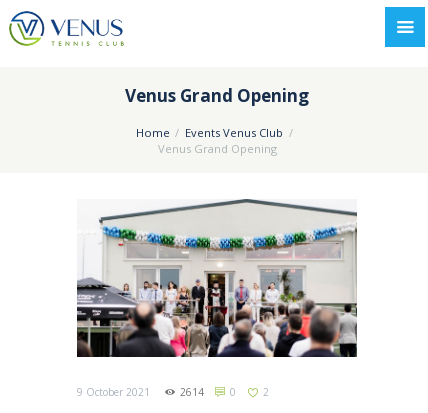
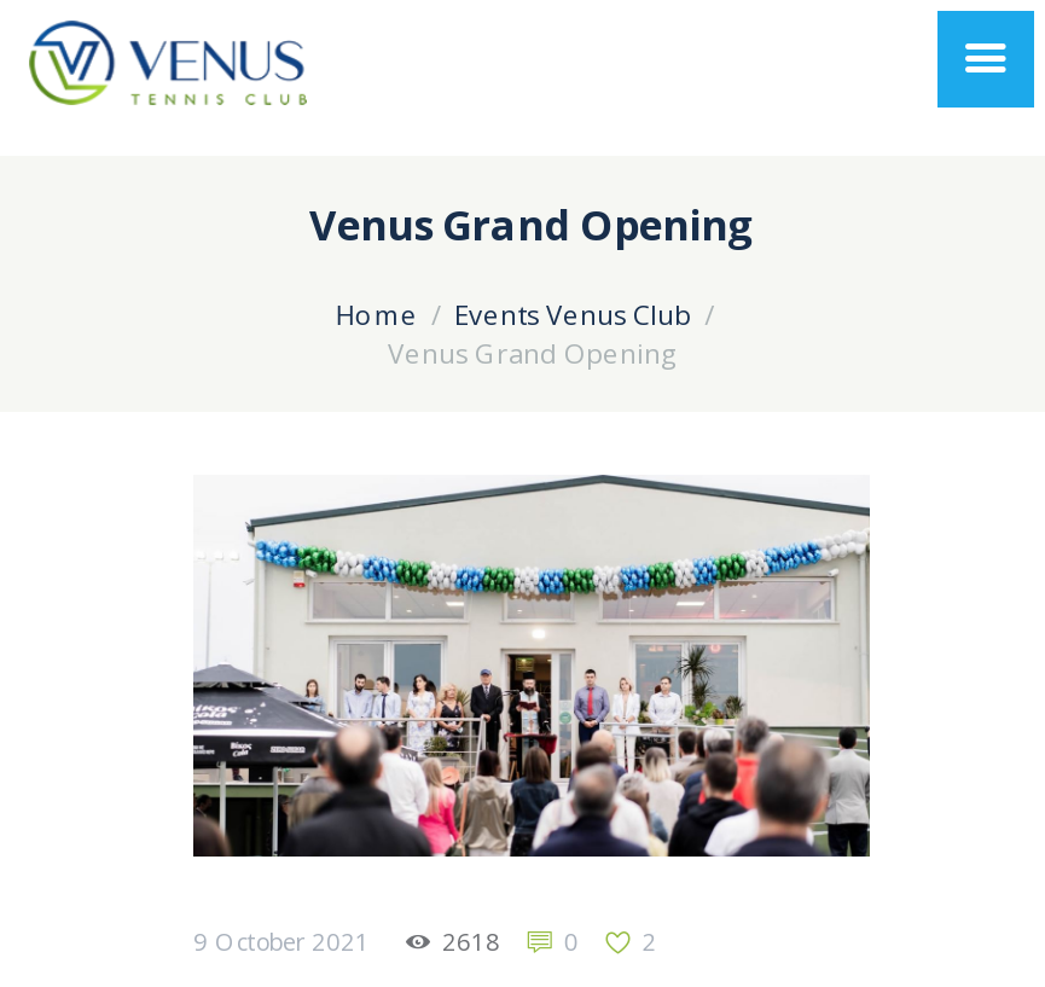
- 2614 0 2
+ 2618 0 2
